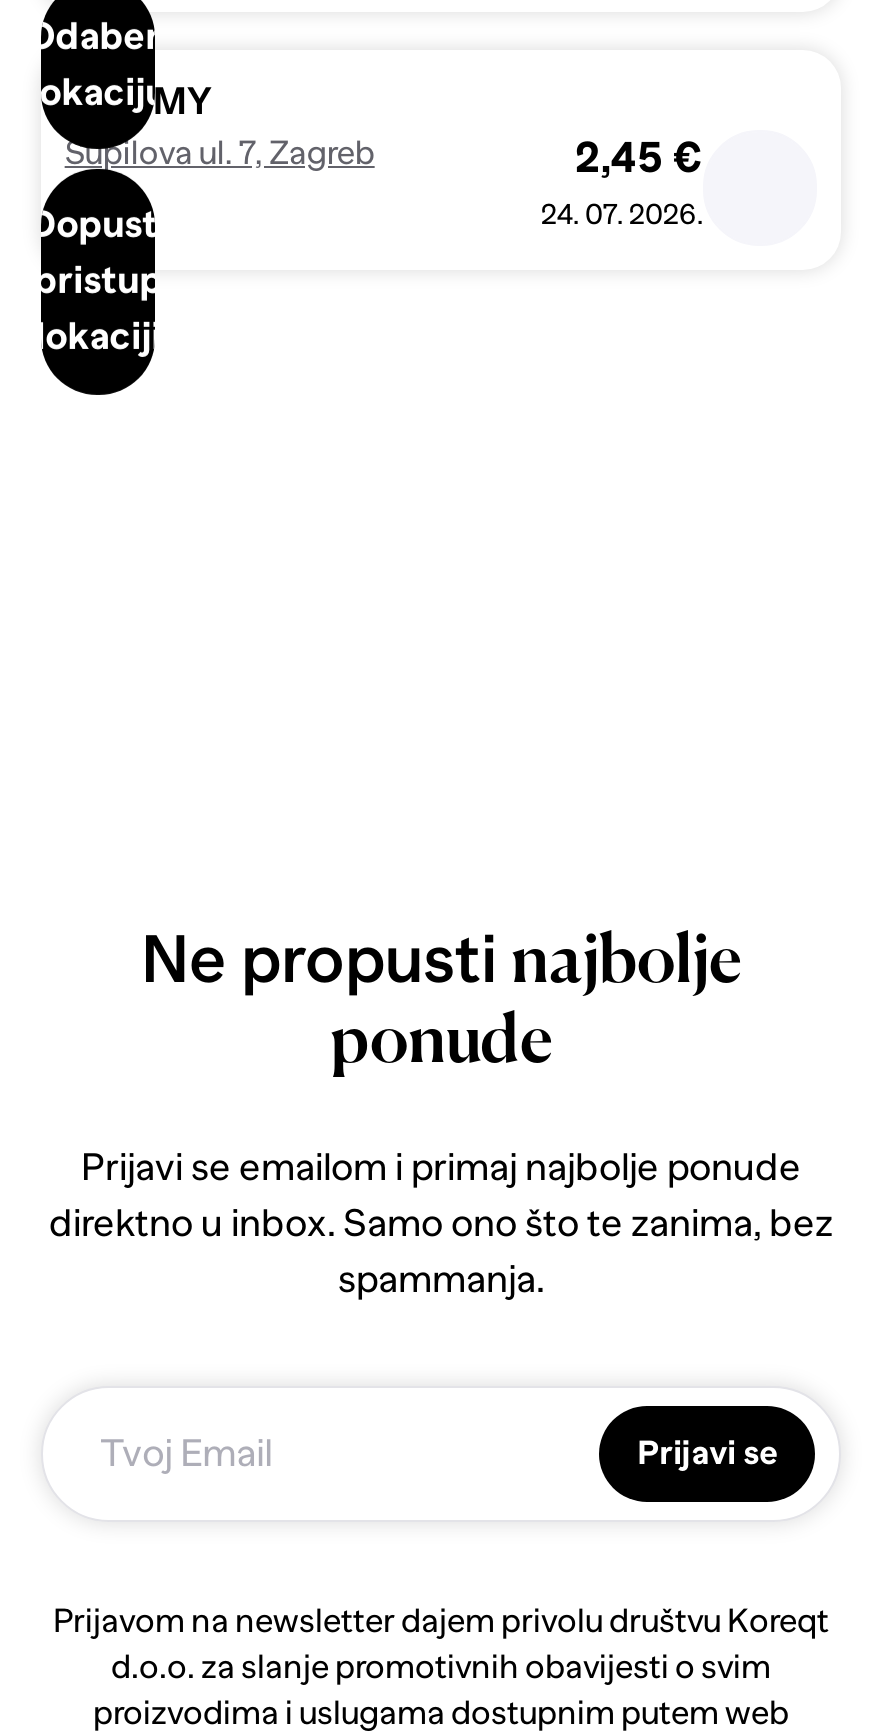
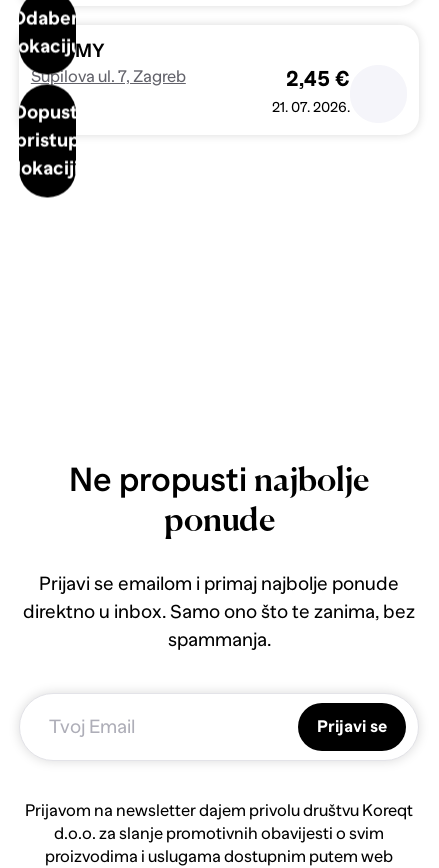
- 24. 07. 2026.
+ 21. 07. 2026.
